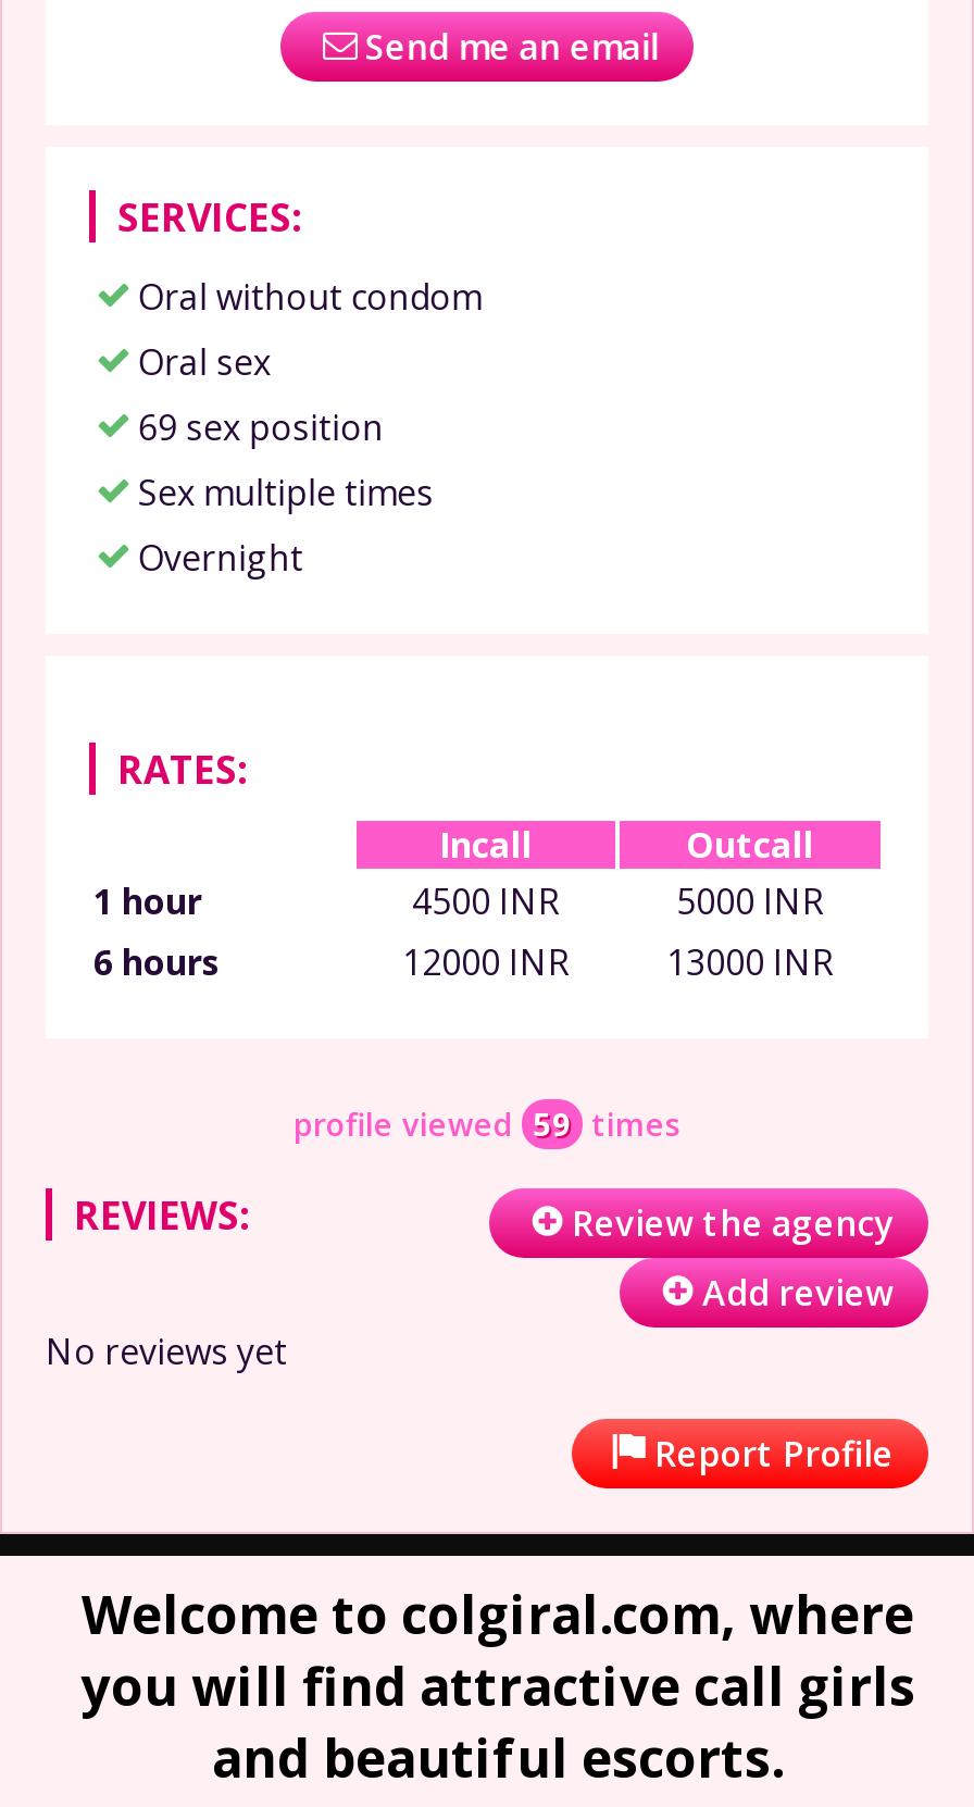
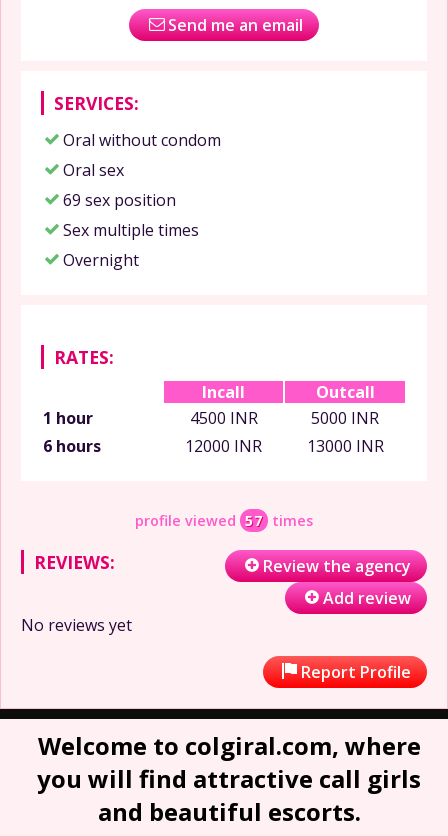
- profile viewed 59 times
+ profile viewed 57 times
